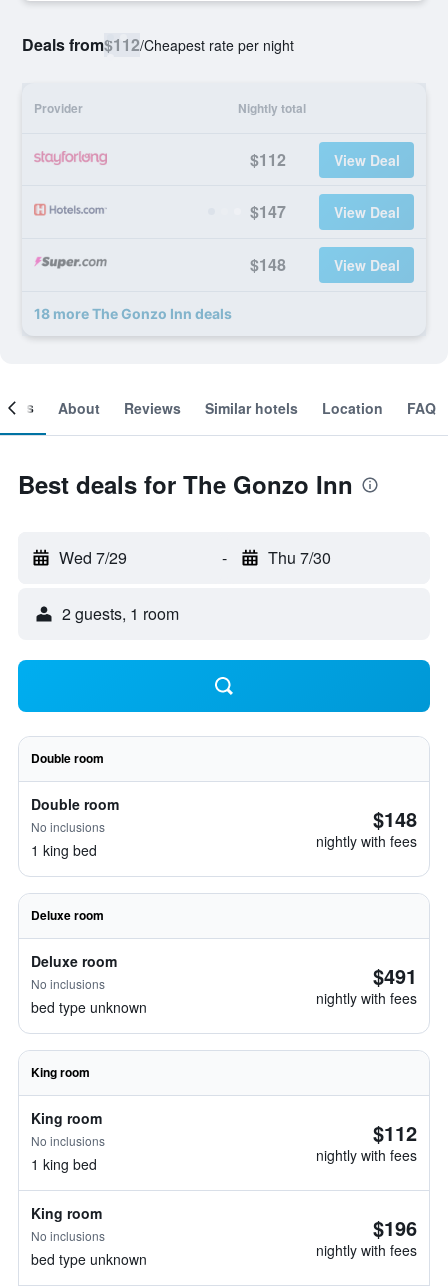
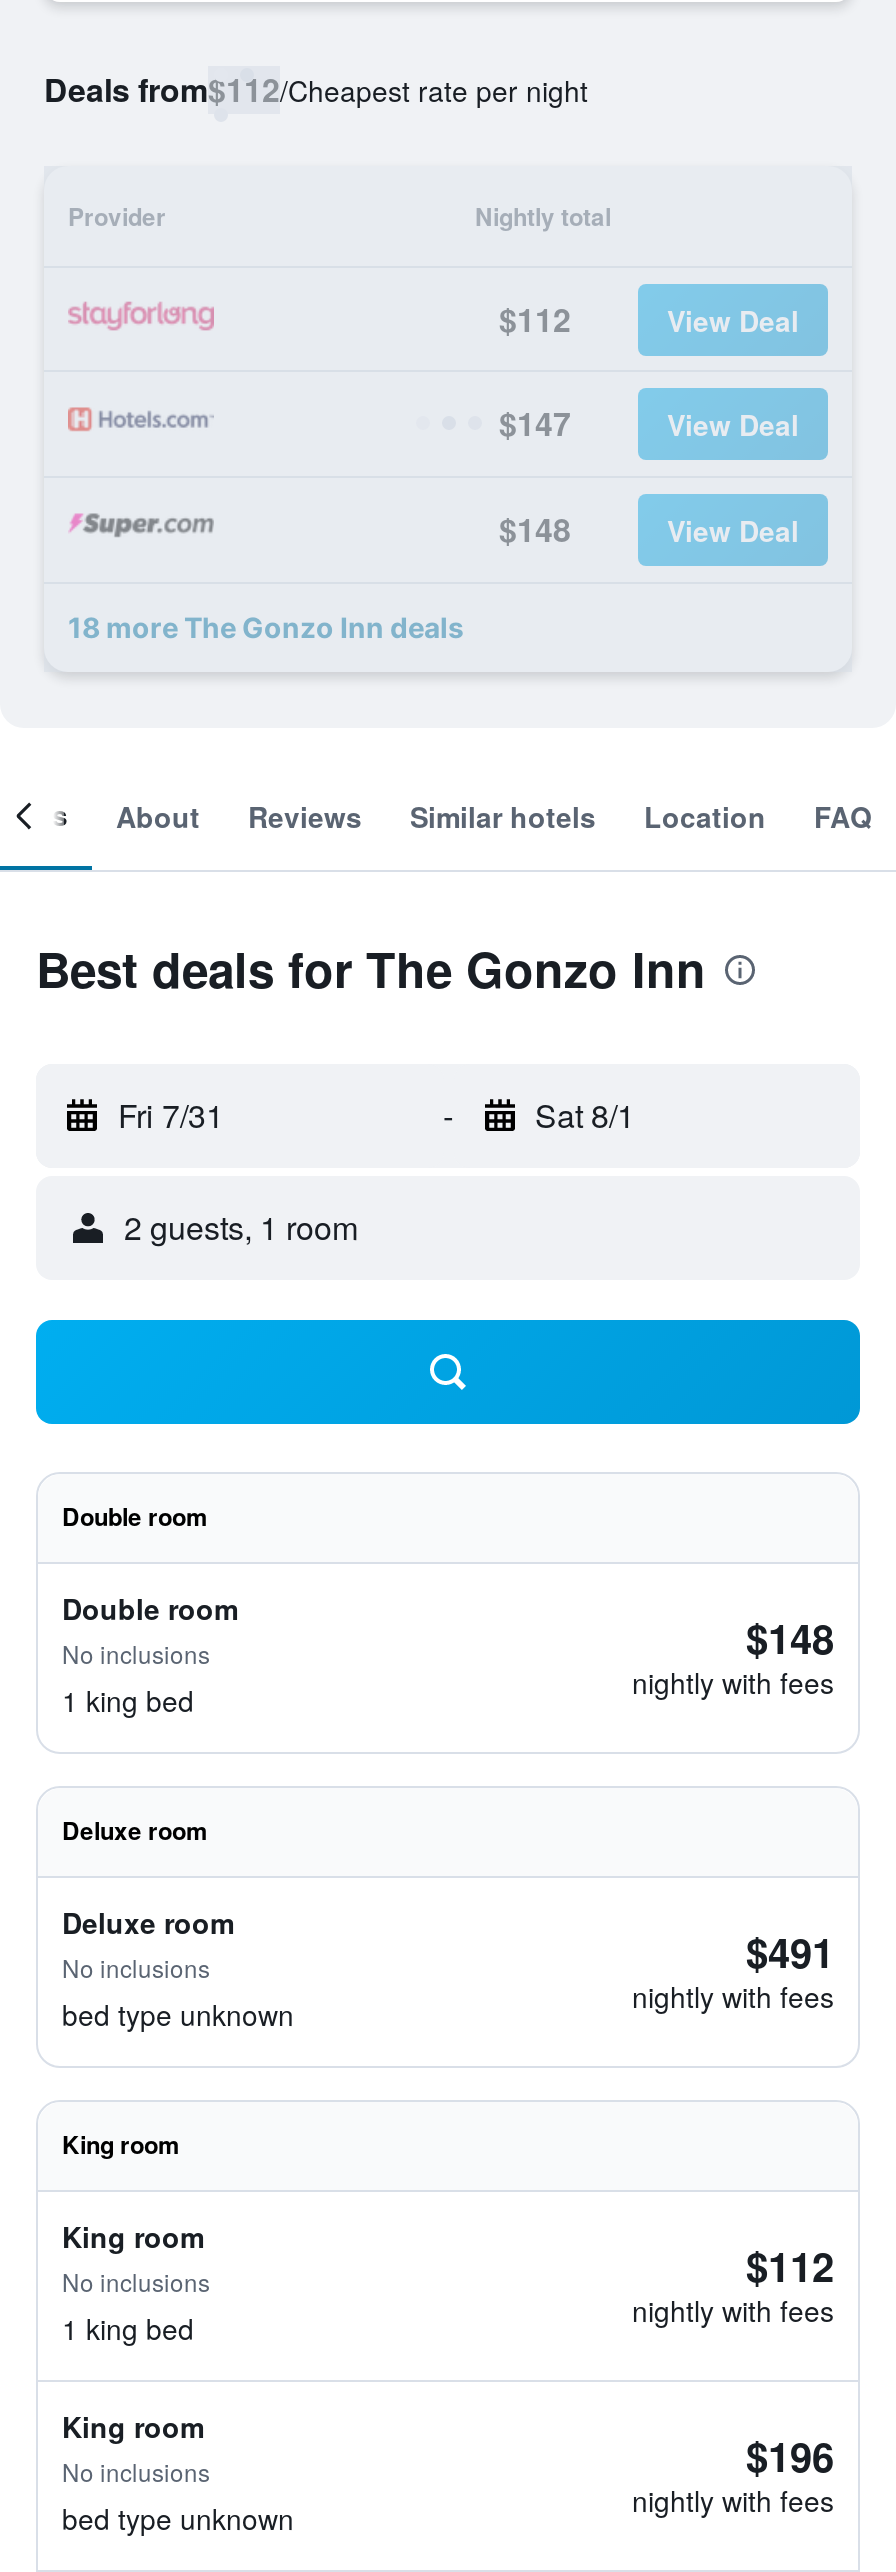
- Wed 7/29
+ Fri 7/31

- Thu 7/30
+ Sat 8/1
